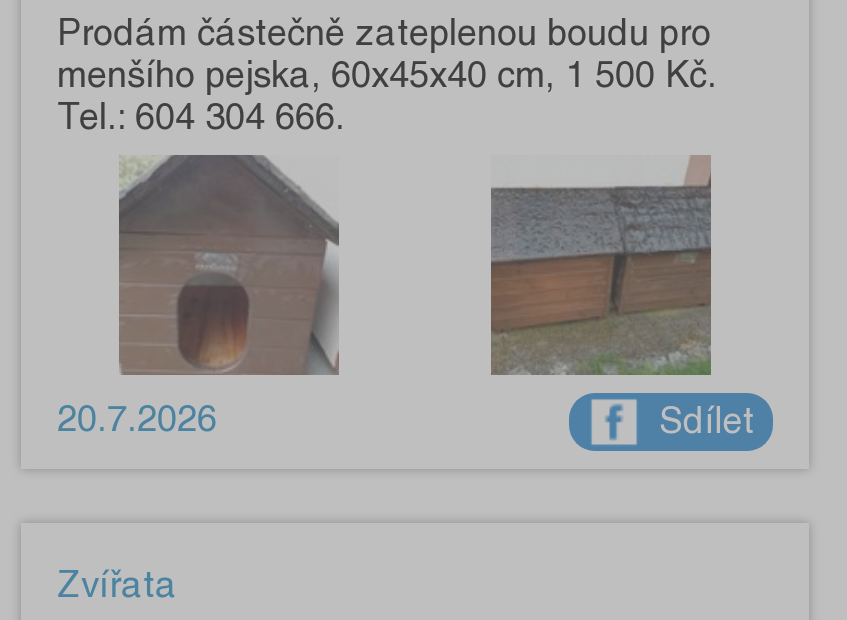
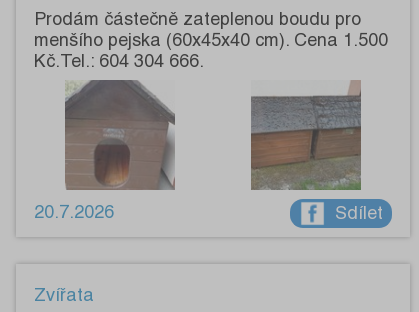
- menšího pejska, 60x45x40 cm, 1 500 Kč.
- Tel.: 604 304 666.
+ menšího pejska (60x45x40 cm). Cena 1.500
+ Kč.Tel.: 604 304 666.
